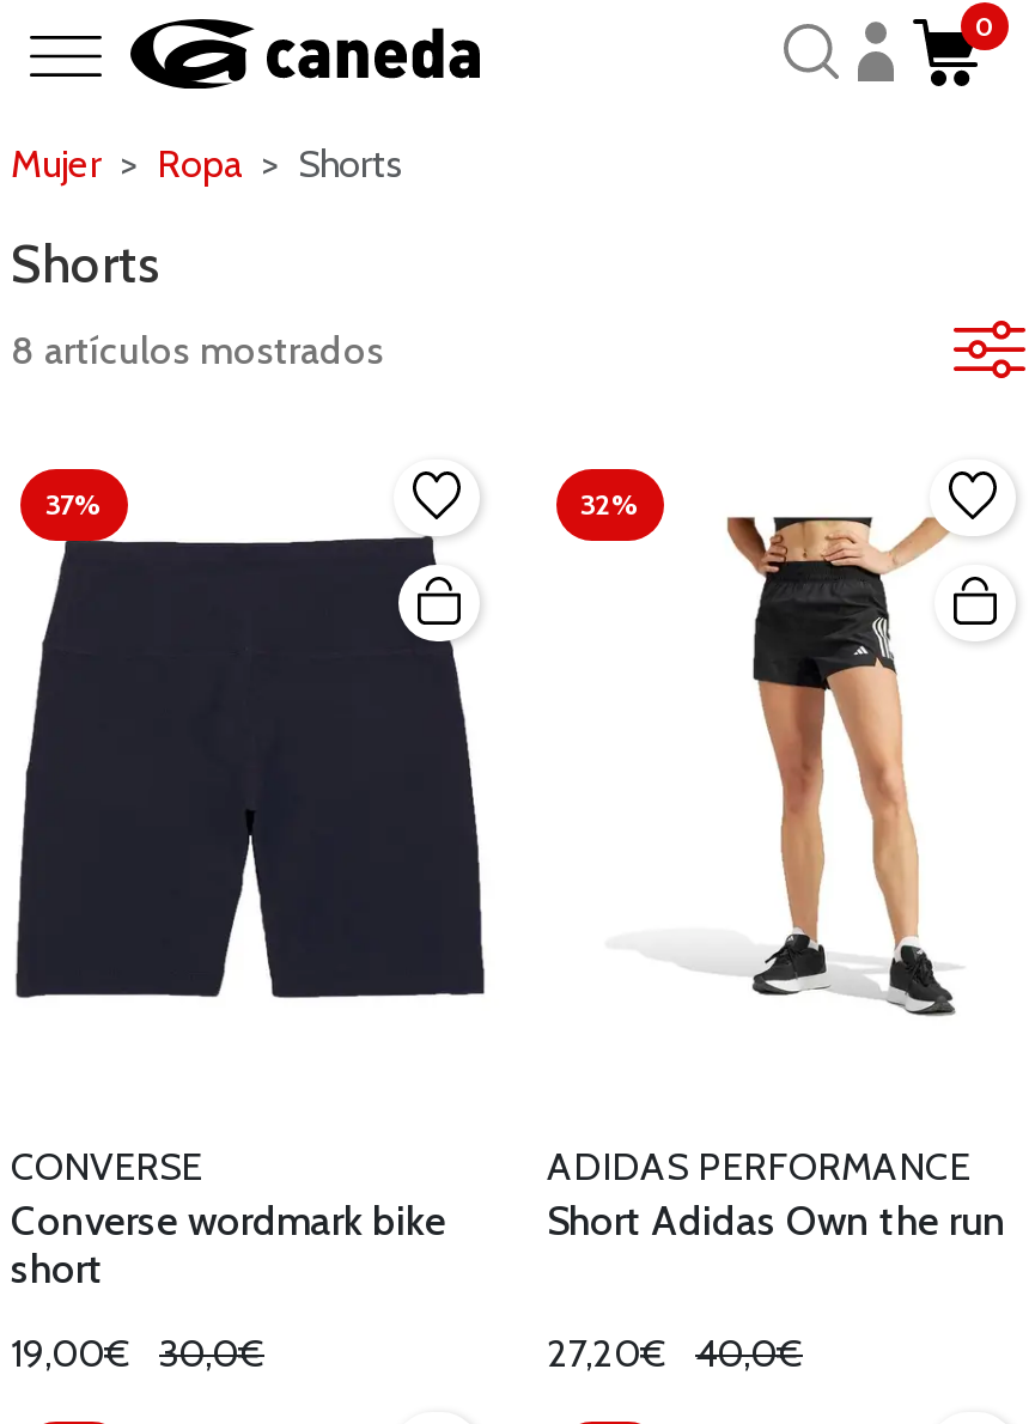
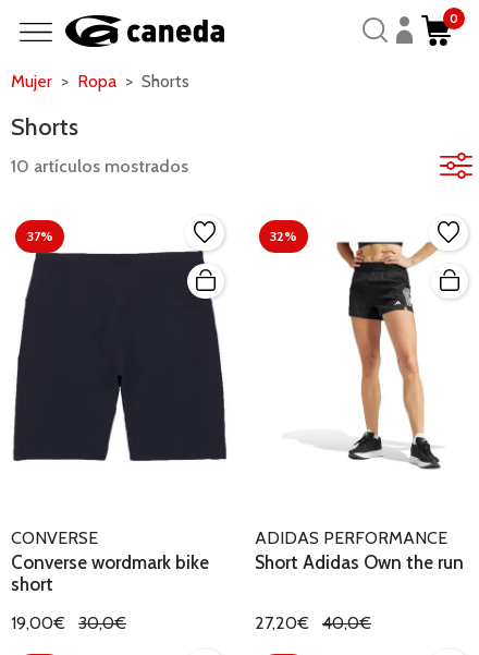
- 8 artículos mostrados
+ 10 artículos mostrados
